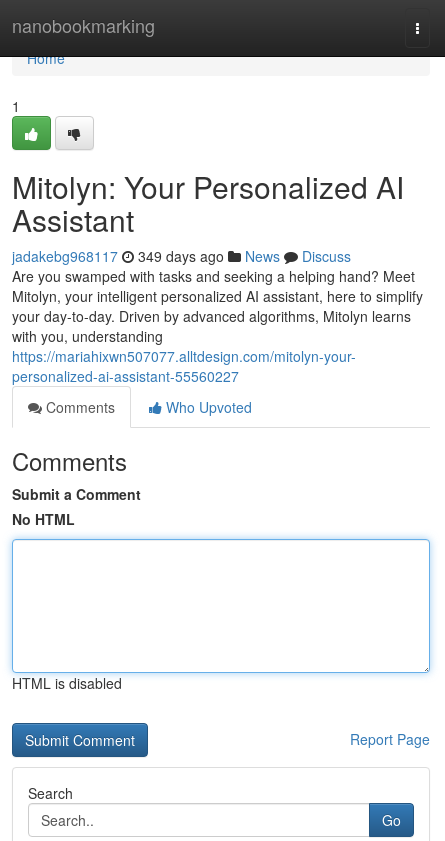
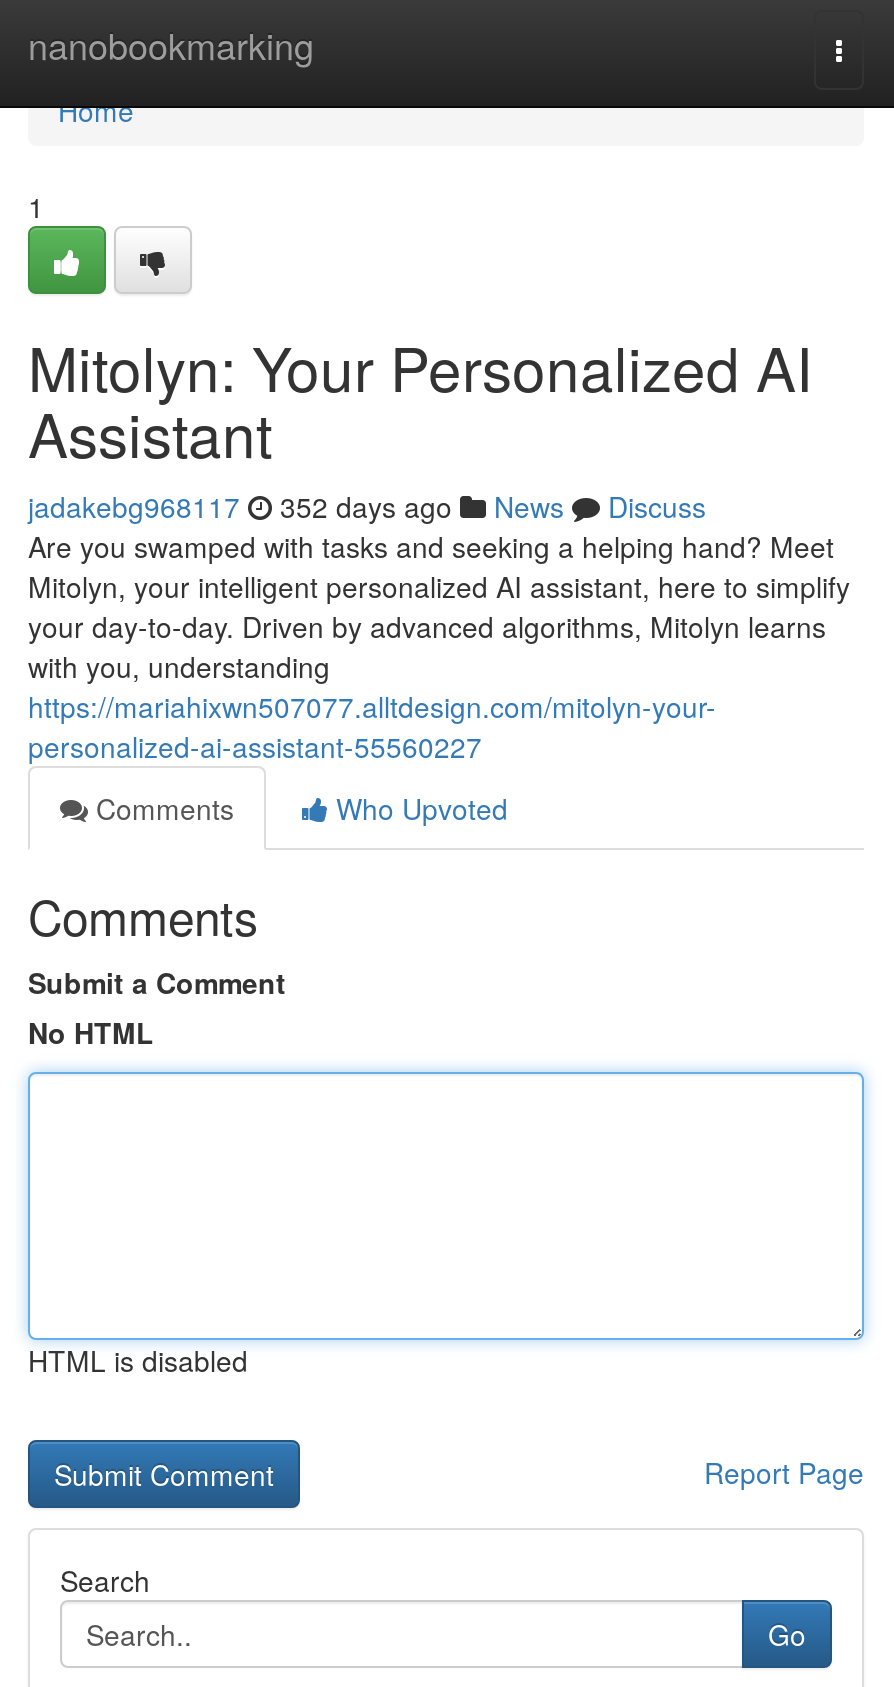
- jadakebg968117 349 days ago News Discuss
+ jadakebg968117 352 days ago News Discuss
